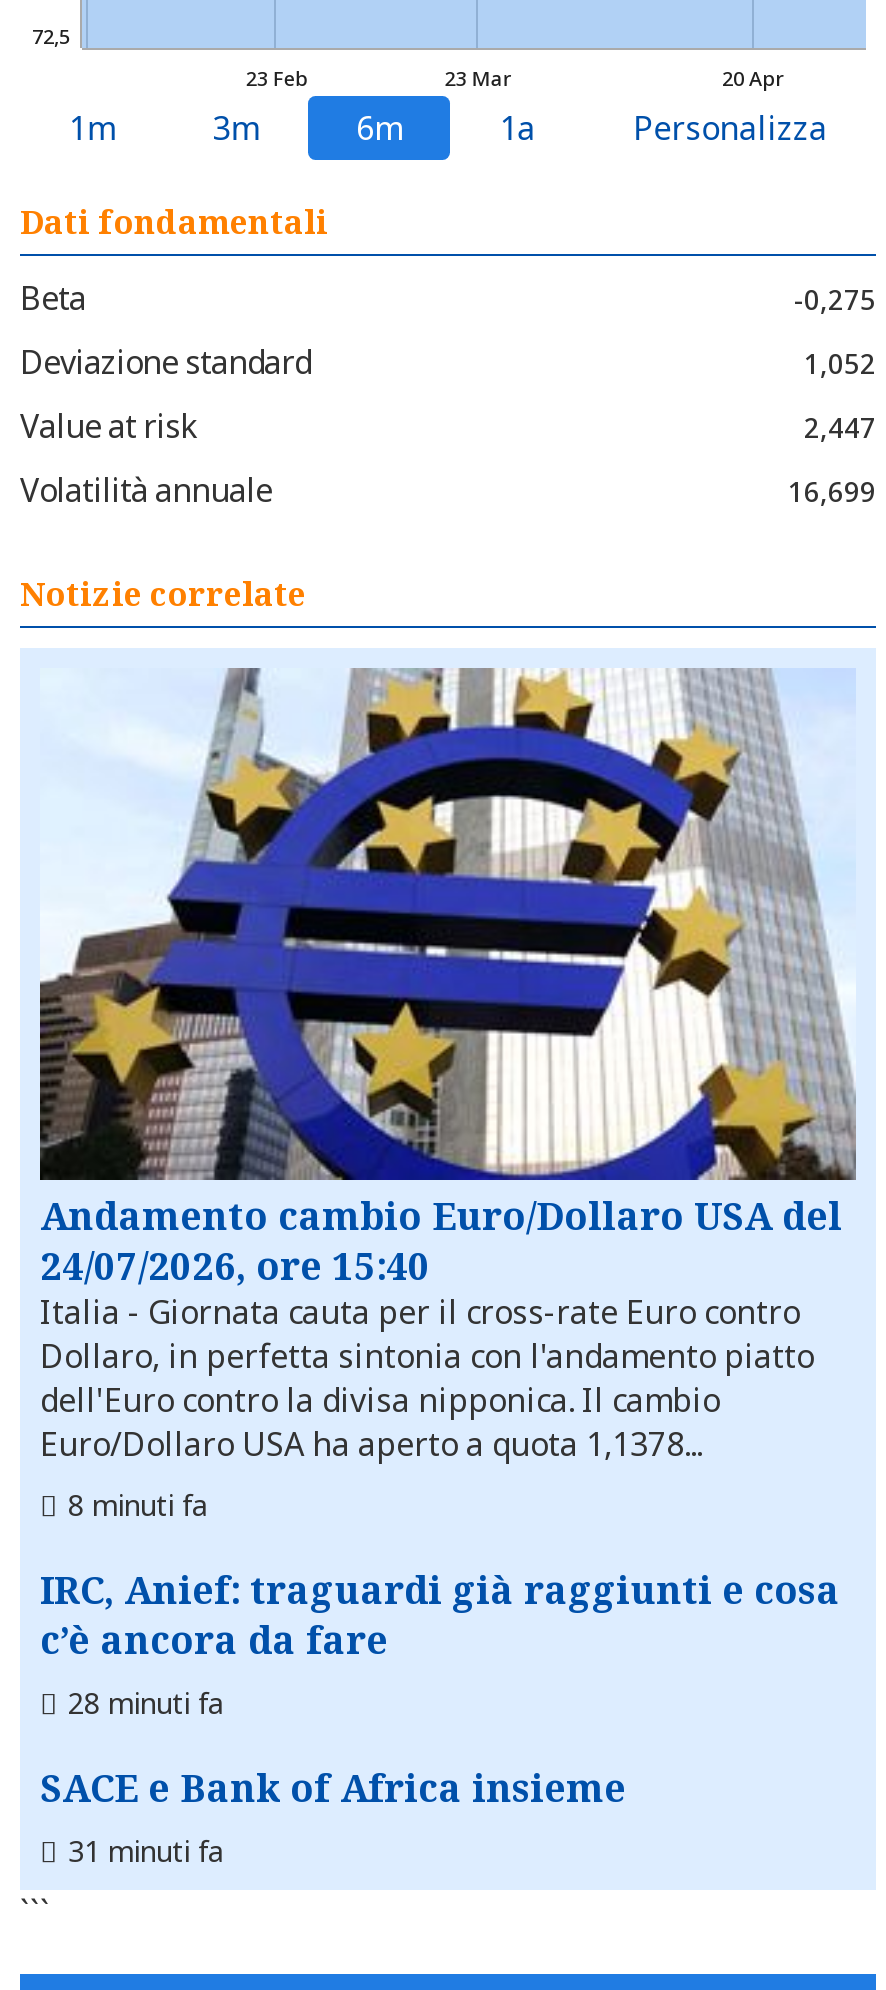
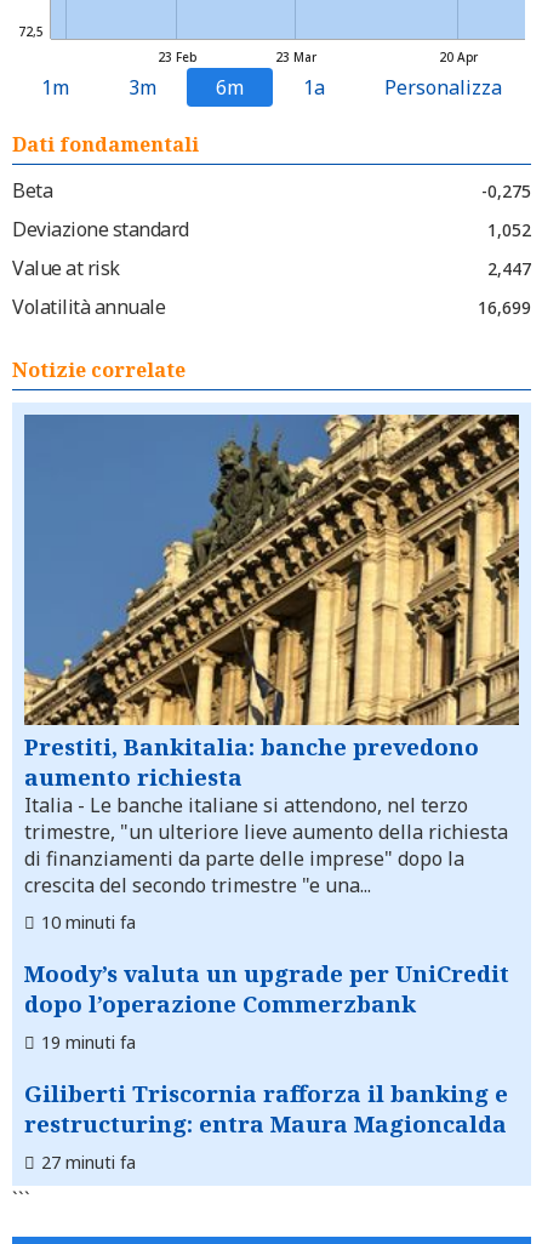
- [image]
- Andamento cambio Euro/Dollaro USA del
- 24/07/2026, ore 15:40
- Italia - Giornata cauta per il cross-rate Euro contro
- Dollaro, in perfetta sintonia con l'andamento piatto
- dell'Euro contro la divisa nipponica. Il cambio
- Euro/Dollaro USA ha aperto a quota 1,1378...
+ [image]
+ Prestiti, Bankitalia: banche prevedono
+ aumento richiesta
+ Italia - Le banche italiane si attendono, nel terzo
+ trimestre, "un ulteriore lieve aumento della richiesta
+ di finanziamenti da parte delle imprese" dopo la
+ crescita del secondo trimestre "e una...

- 8 minuti fa
+ 10 minuti fa

- IRC, Anief: traguardi già raggiunti e cosa
- c’è ancora da fare
- 28 minuti fa
+ Moody’s valuta un upgrade per UniCredit
+ dopo l’operazione Commerzbank
+ 19 minuti fa

- SACE e Bank of Africa insieme
- 31 minuti fa
+ Giliberti Triscornia rafforza il banking e
+ restructuring: entra Maura Magioncalda
+ 27 minuti fa
